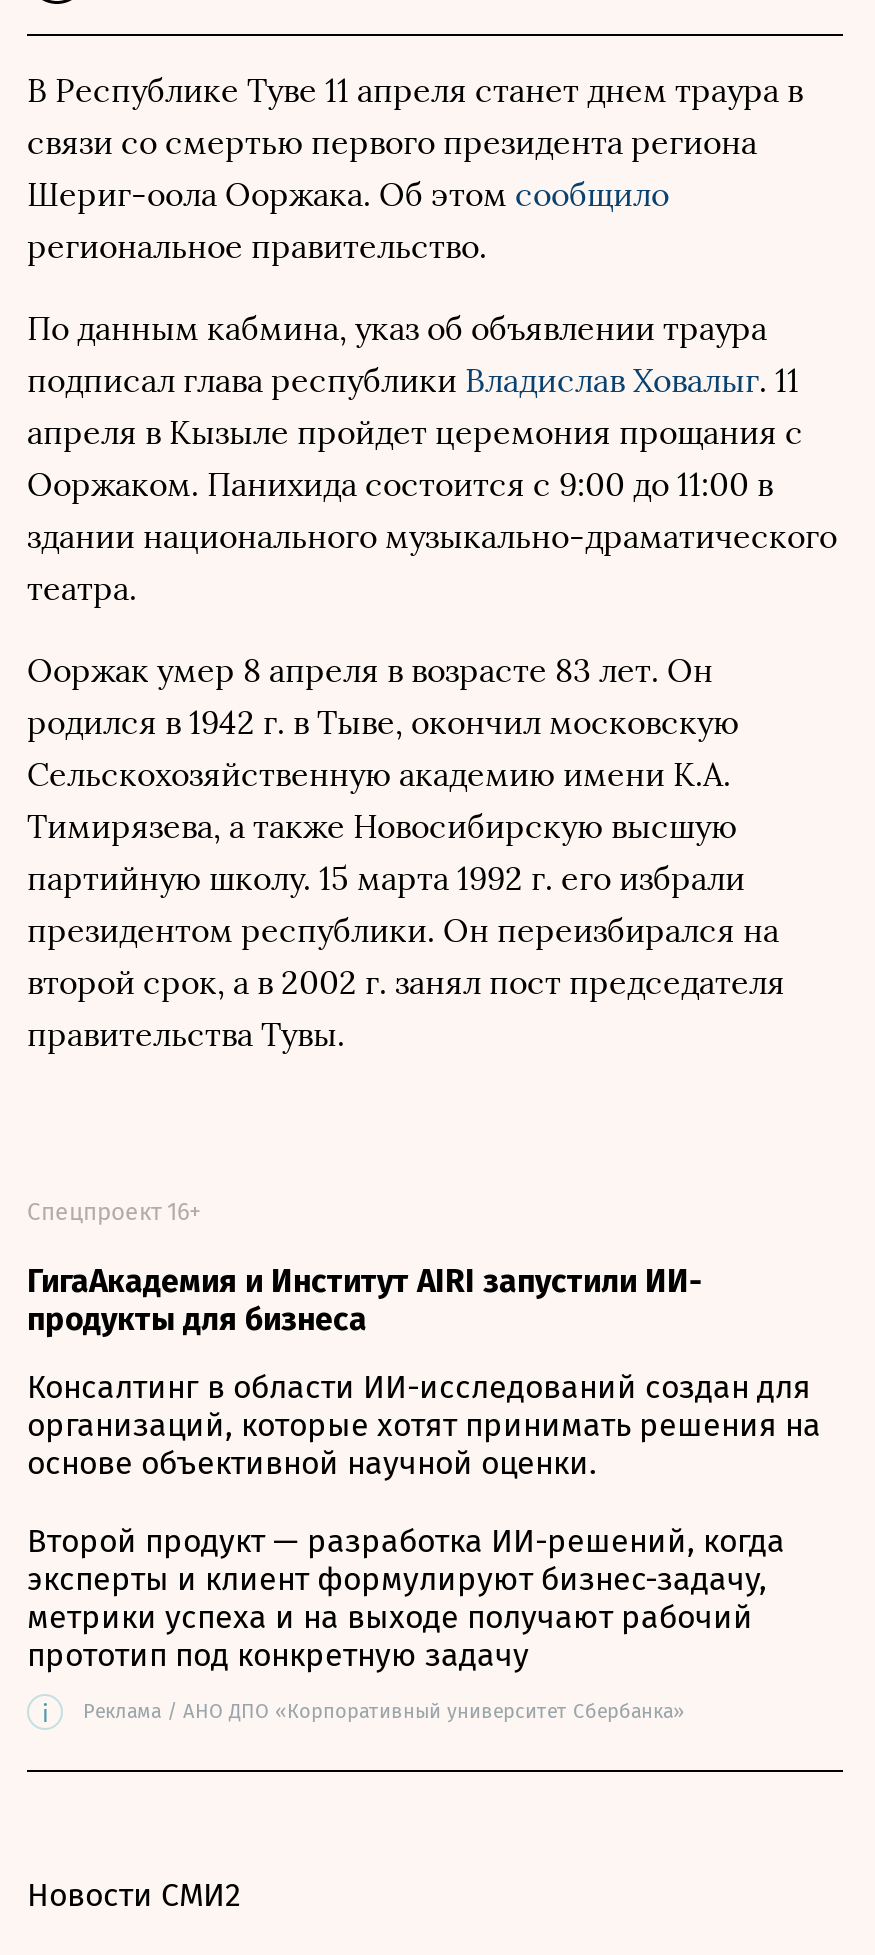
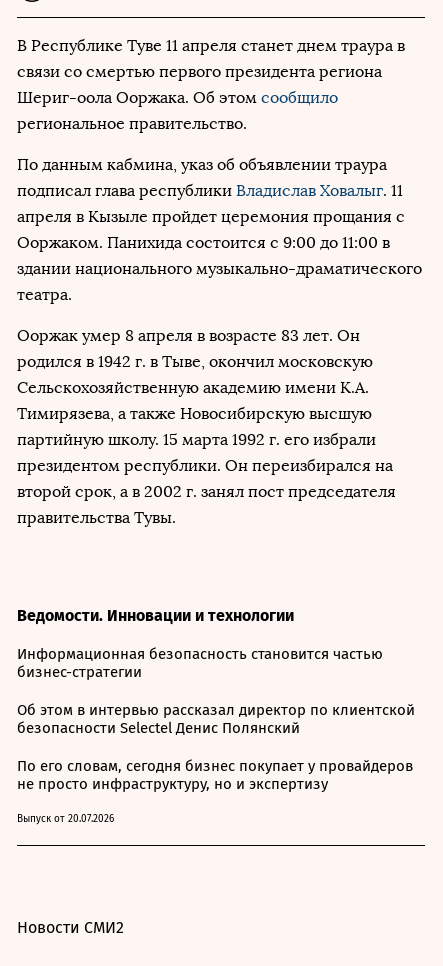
- Спецпроект 16+
+ Информационная безопасность становится частью
+ бизнес-стратегии

- ГигаАкадемия и Институт AIRI запустили ИИ-
- продукты для бизнеса
+ Ведомости. Инновации и технологии

- Консалтинг в области ИИ-исследований создан для
- организаций, которые хотят принимать решения на
- основе объективной научной оценки.
+ Об этом в интервью рассказал директор по клиентской
+ безопасности Selectel Денис Полянский

- Второй продукт — разработка ИИ-решений, когда
- эксперты и клиент формулируют бизнес-задачу,
- метрики успеха и на выходе получают рабочий
- прототип под конкретную задачу
+ По его словам, сегодня бизнес покупает у провайдеров
+ не просто инфраструктуру, но и экспертизу

- i
- Реклама / АНО ДПО «Корпоративный университет Сбербанка»
+ Выпуск от 20.07.2026
